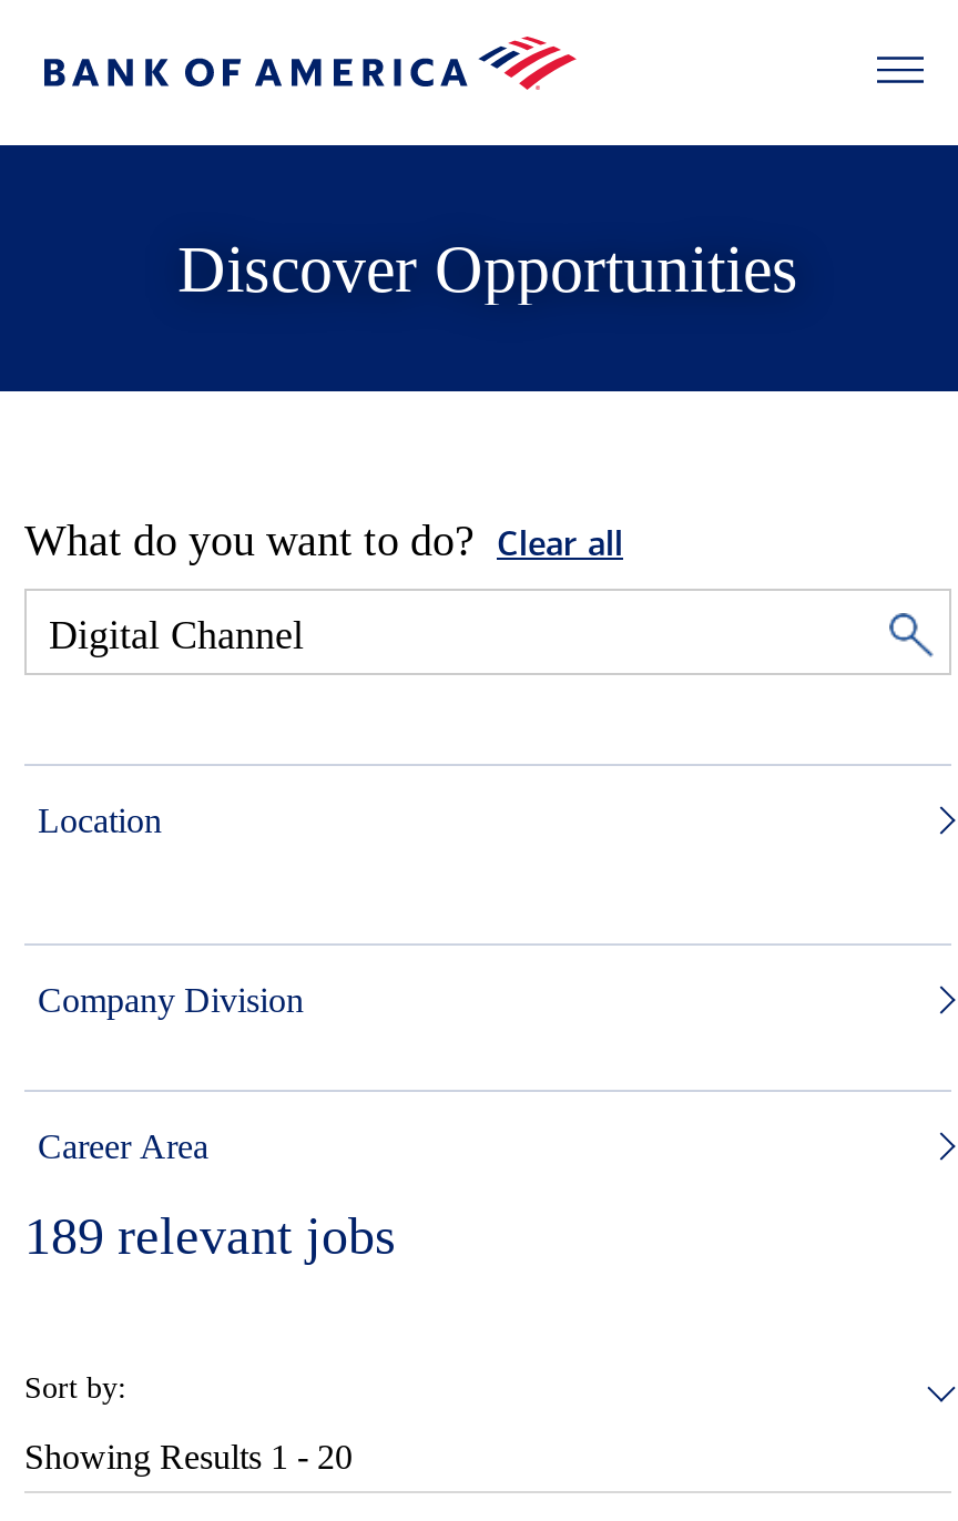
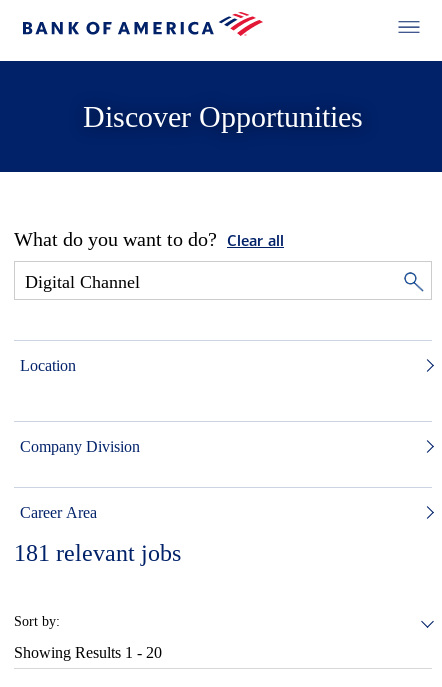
- 189 relevant jobs
+ 181 relevant jobs
